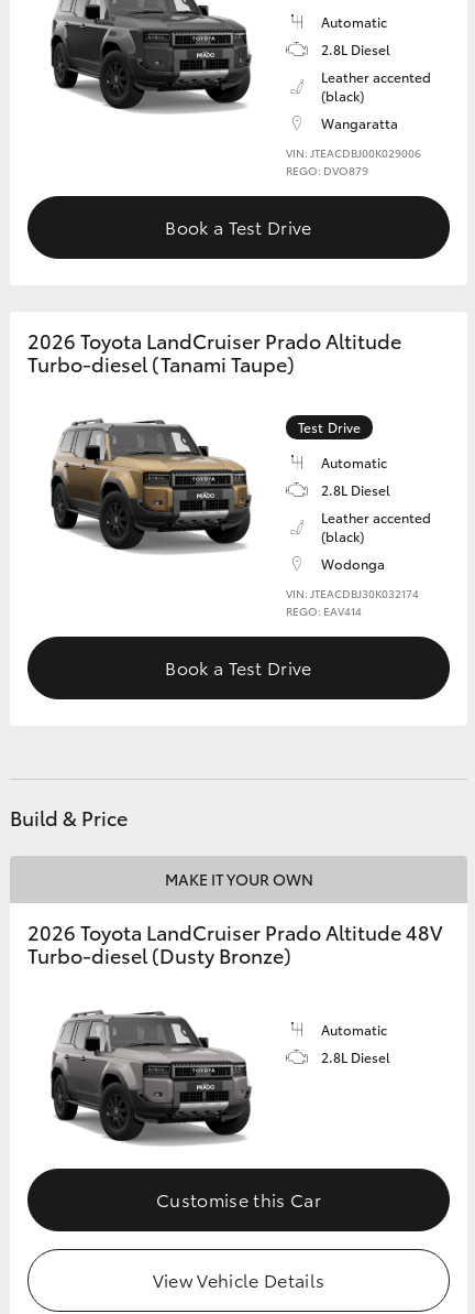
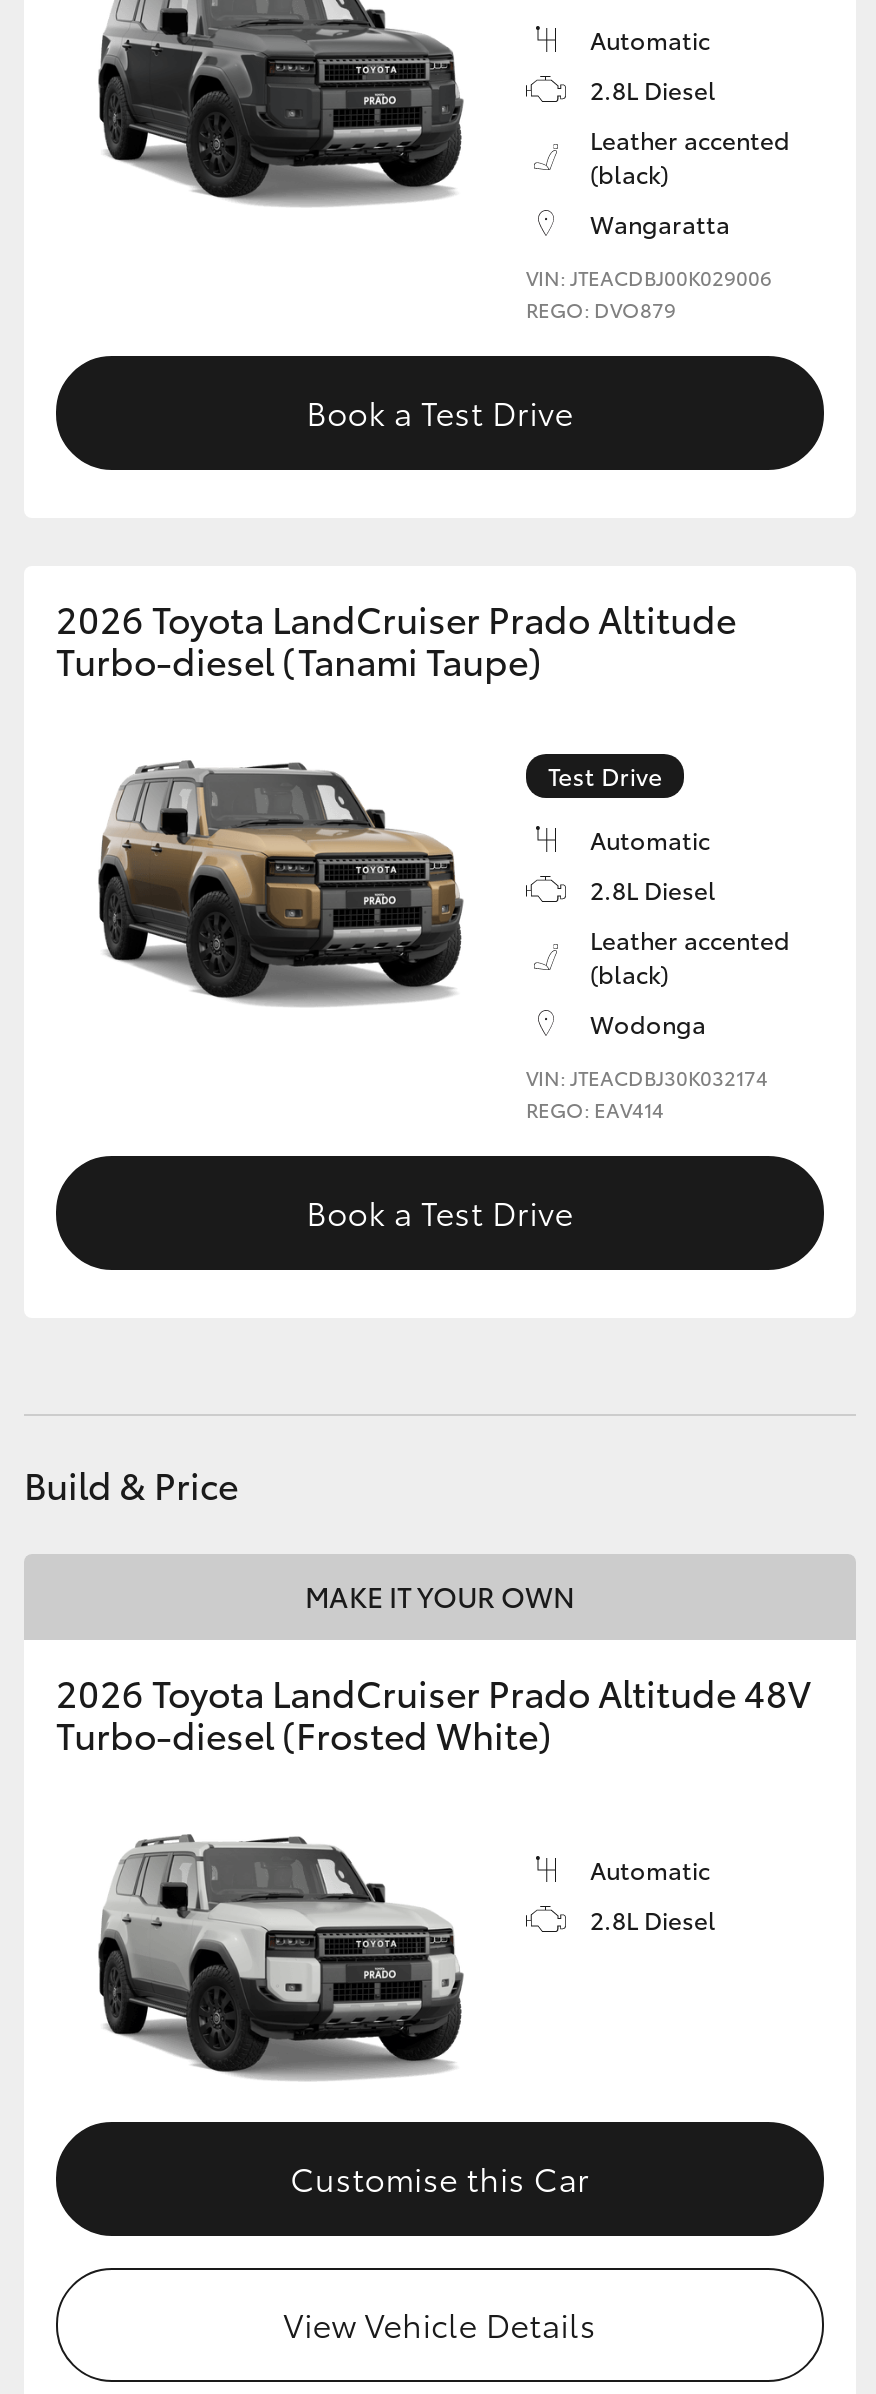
- Turbo-diesel (Dusty Bronze)
+ Turbo-diesel (Frosted White)

- [image]
+ [image]
